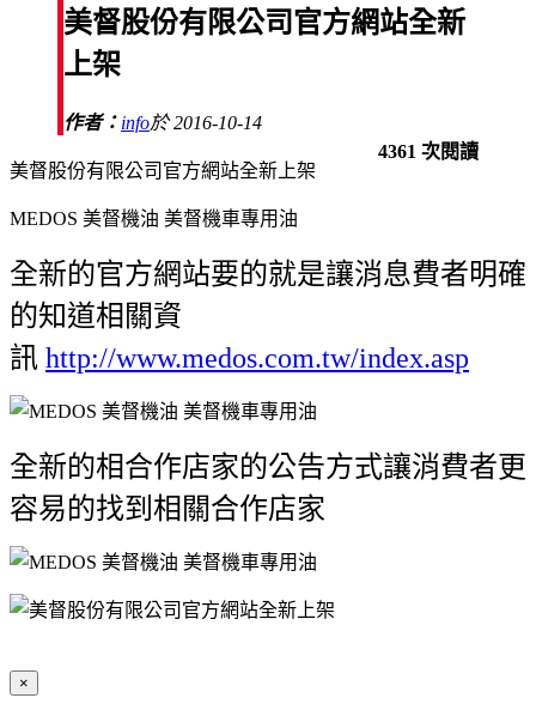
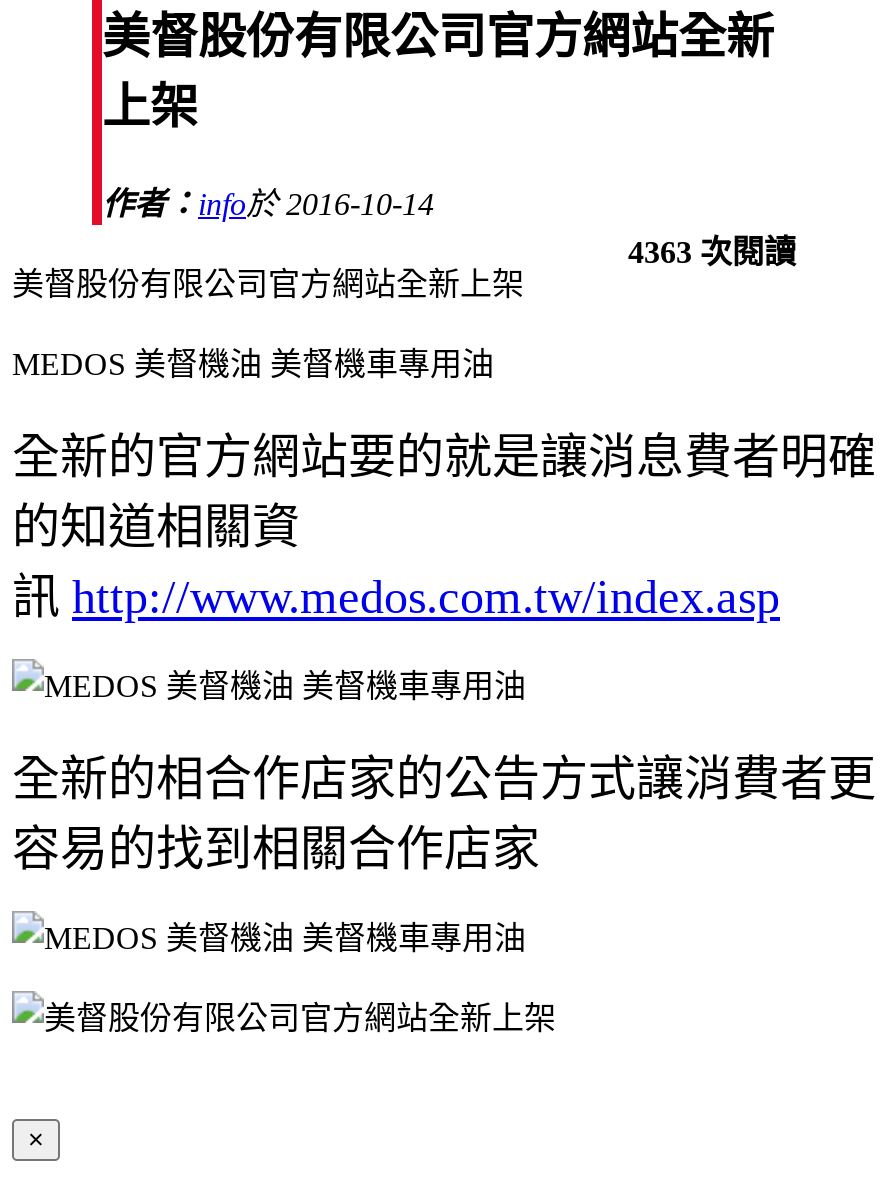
- 4361 次閱讀
+ 4363 次閱讀
